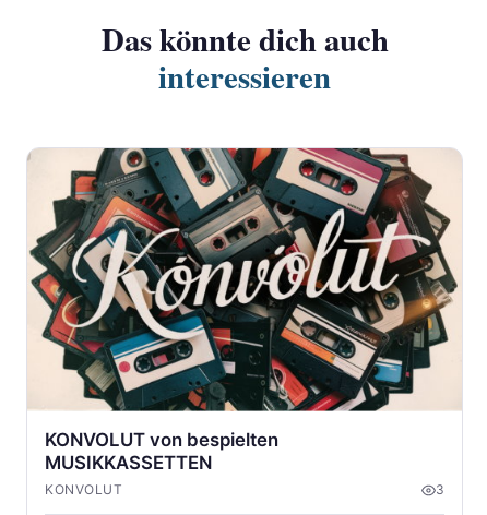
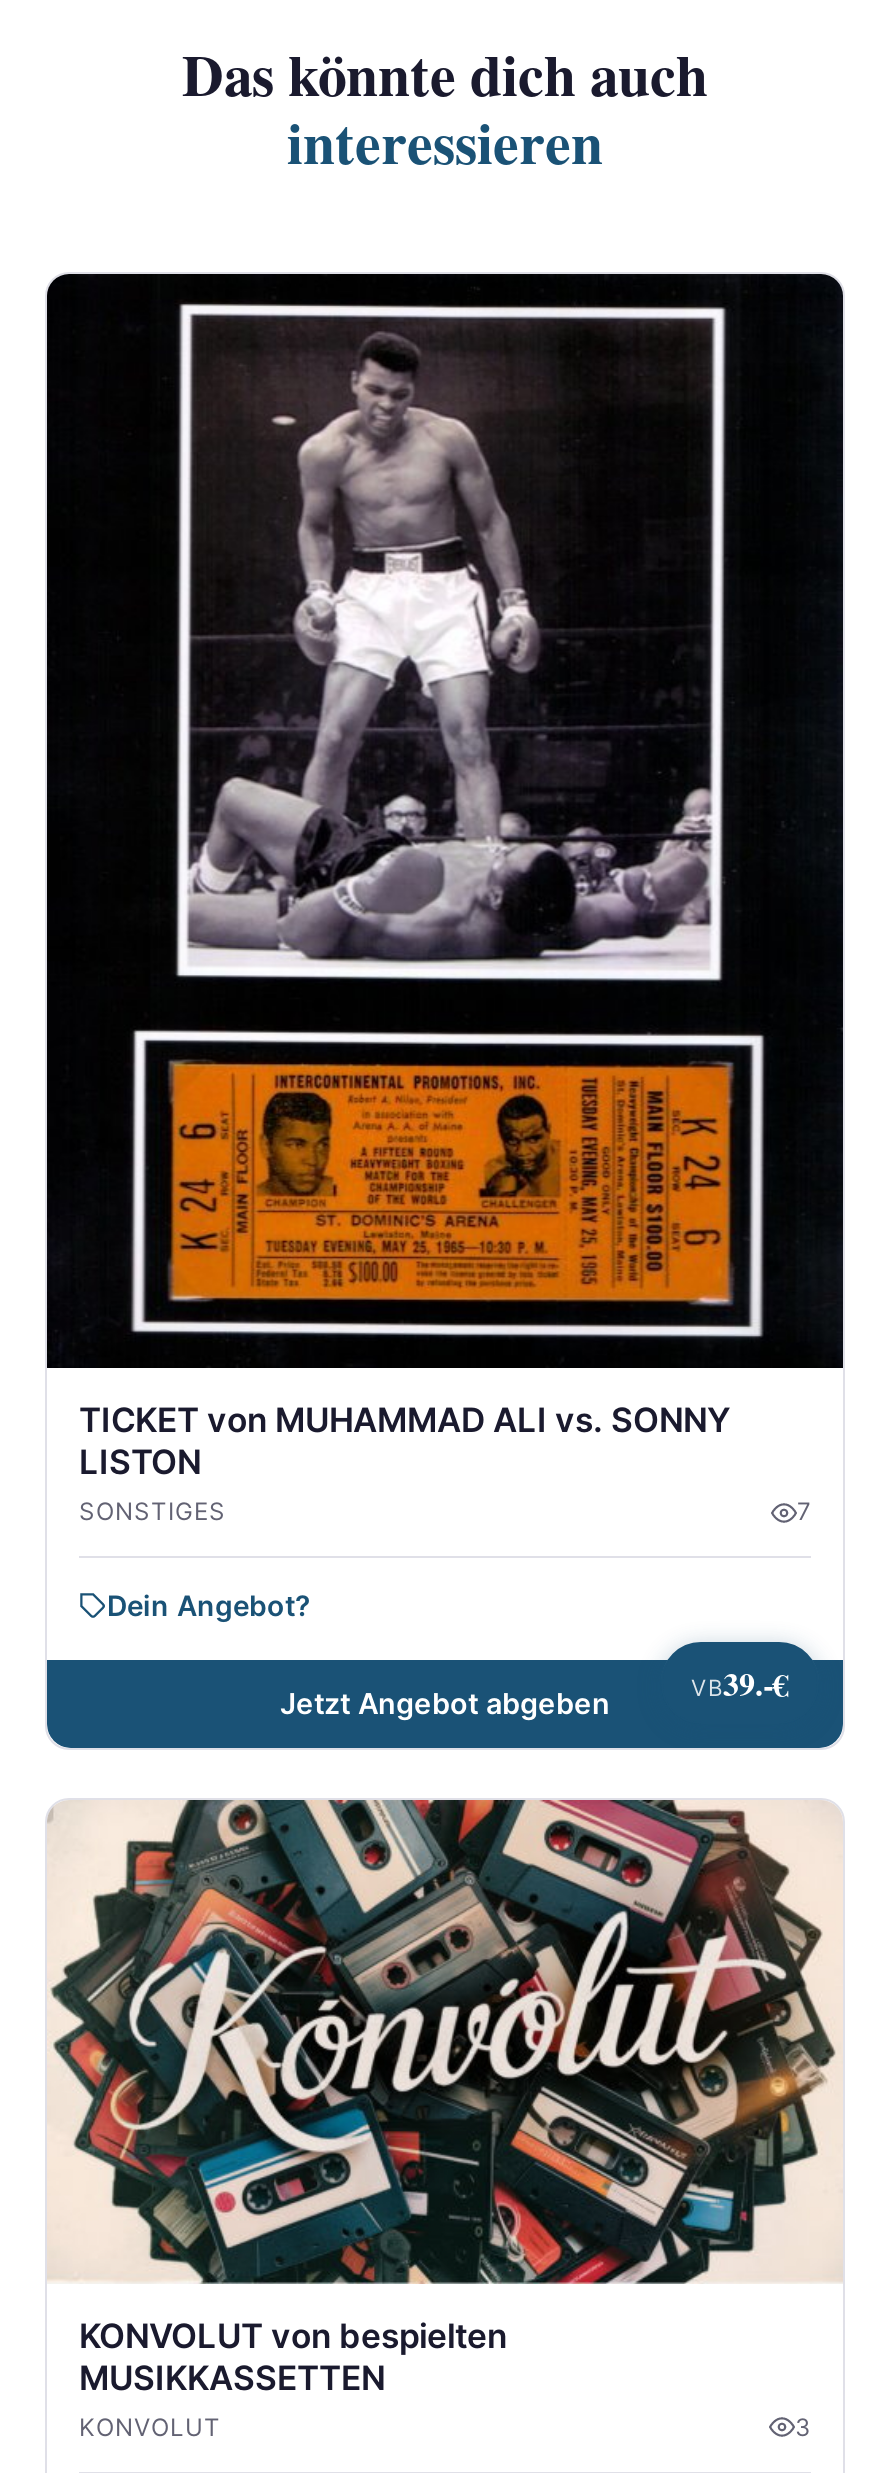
+ [image]
+ TICKET von MUHAMMAD ALI vs. SONNY
+ LISTON
+ SONSTIGES
+ 7
+ Dein Angebot?
+ Jetzt Angebot abgeben

+ VB39.-€
